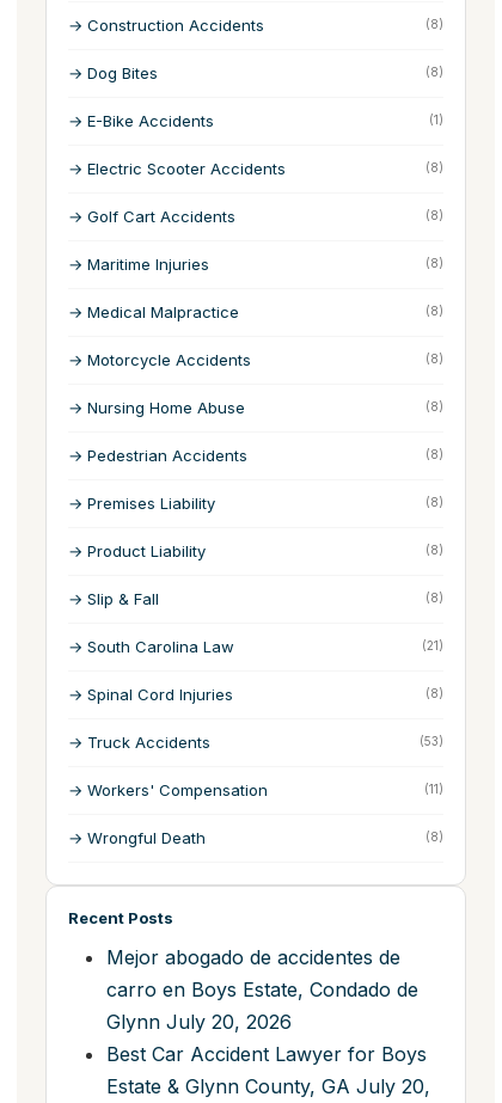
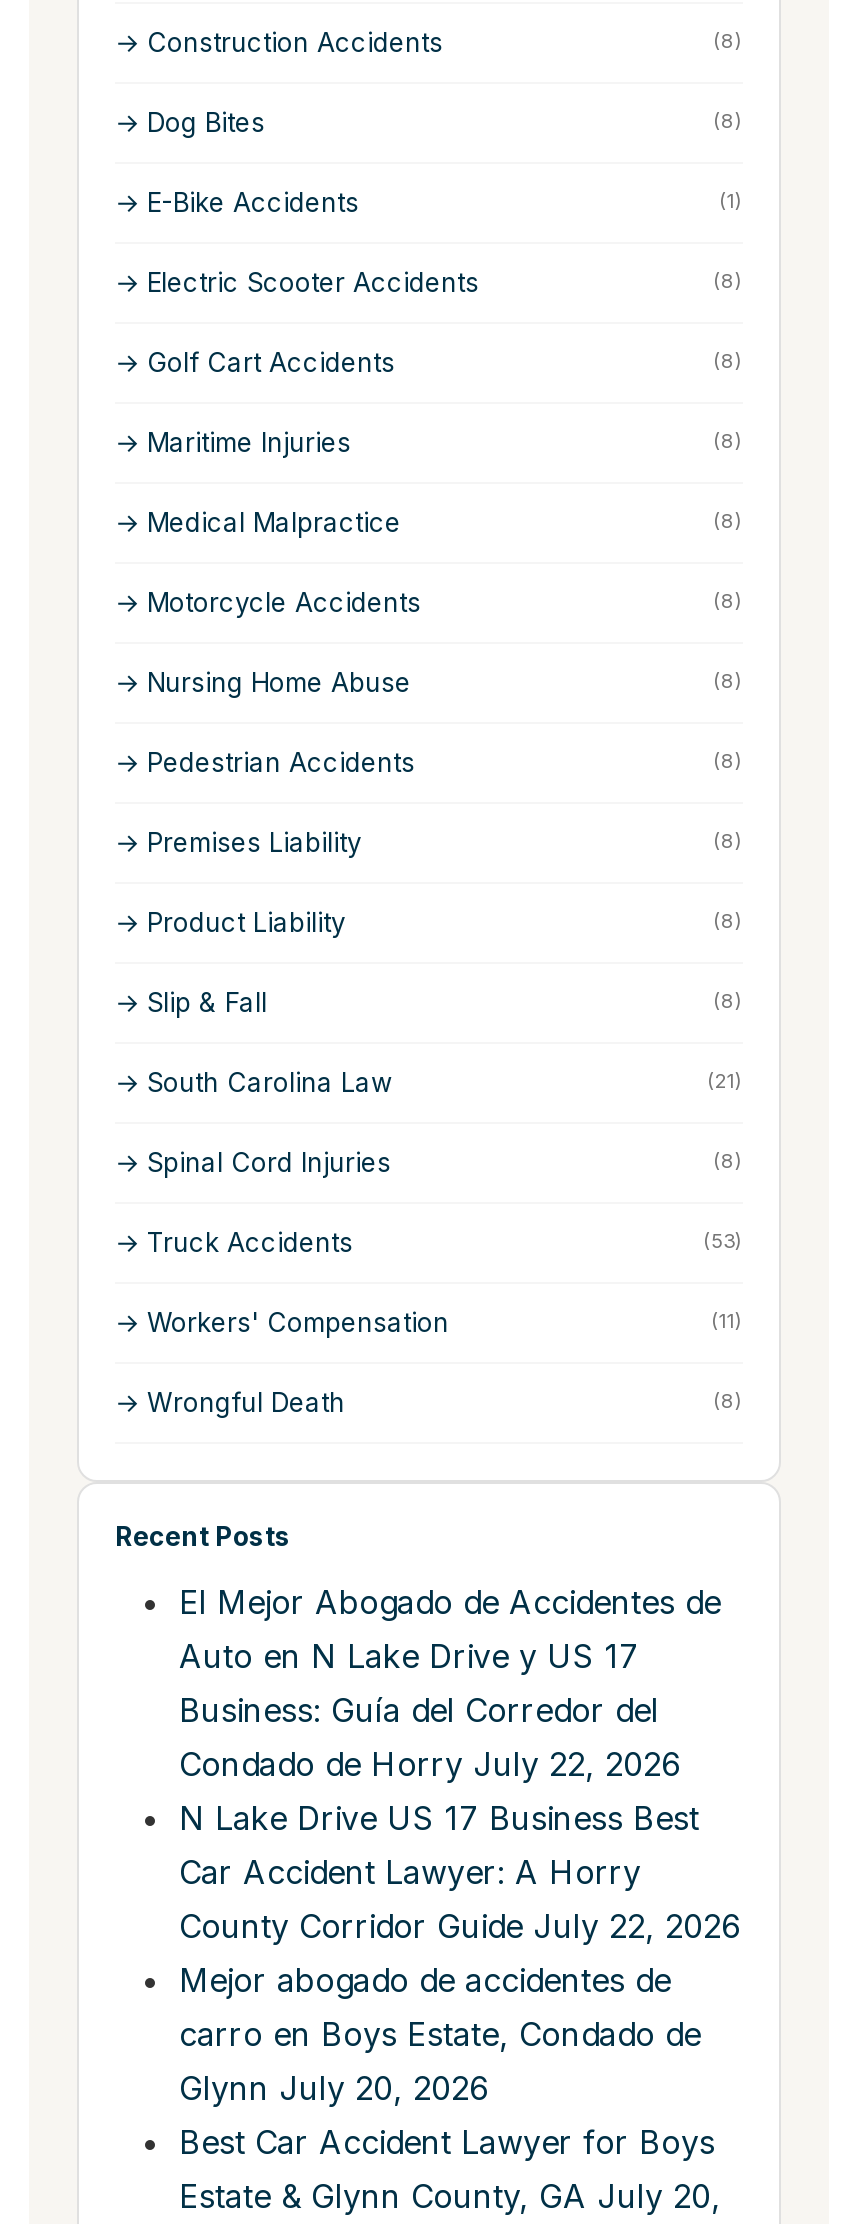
+ El Mejor Abogado de Accidentes de
+ Auto en N Lake Drive y US 17
+ Business: Guía del Corredor del
+ Condado de Horry July 22, 2026
+ N Lake Drive US 17 Business Best
+ Car Accident Lawyer: A Horry
+ County Corridor Guide July 22, 2026
